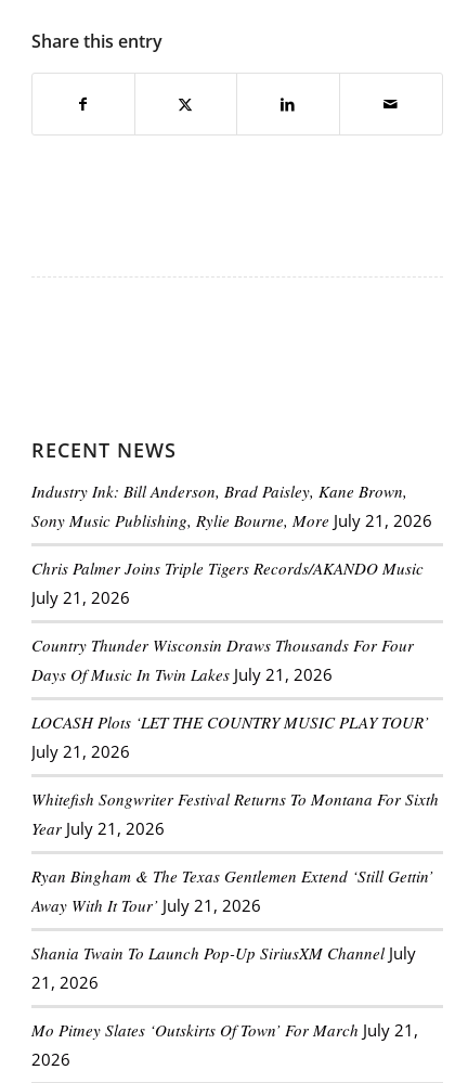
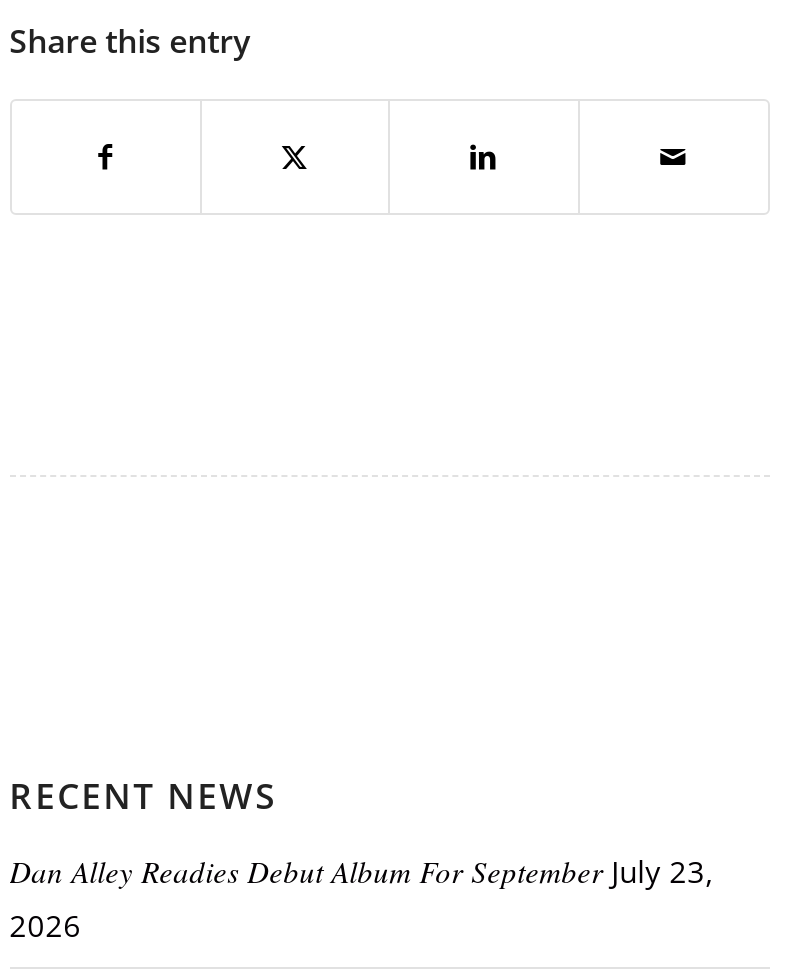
- Industry Ink: Bill Anderson, Brad Paisley, Kane Brown,
- Sony Music Publishing, Rylie Bourne, More July 21, 2026
- Chris Palmer Joins Triple Tigers Records/AKANDO Music
- July 21, 2026
- Country Thunder Wisconsin Draws Thousands For Four
- Days Of Music In Twin Lakes July 21, 2026
- LOCASH Plots ‘LET THE COUNTRY MUSIC PLAY TOUR’
- July 21, 2026
- Whitefish Songwriter Festival Returns To Montana For Sixth
- Year July 21, 2026
- Ryan Bingham & The Texas Gentlemen Extend ‘Still Gettin’
- Away With It Tour’ July 21, 2026
- Shania Twain To Launch Pop-Up SiriusXM Channel July
- 21, 2026
- Mo Pitney Slates ‘Outskirts Of Town’ For March July 21,
+ Dan Alley Readies Debut Album For September July 23,
